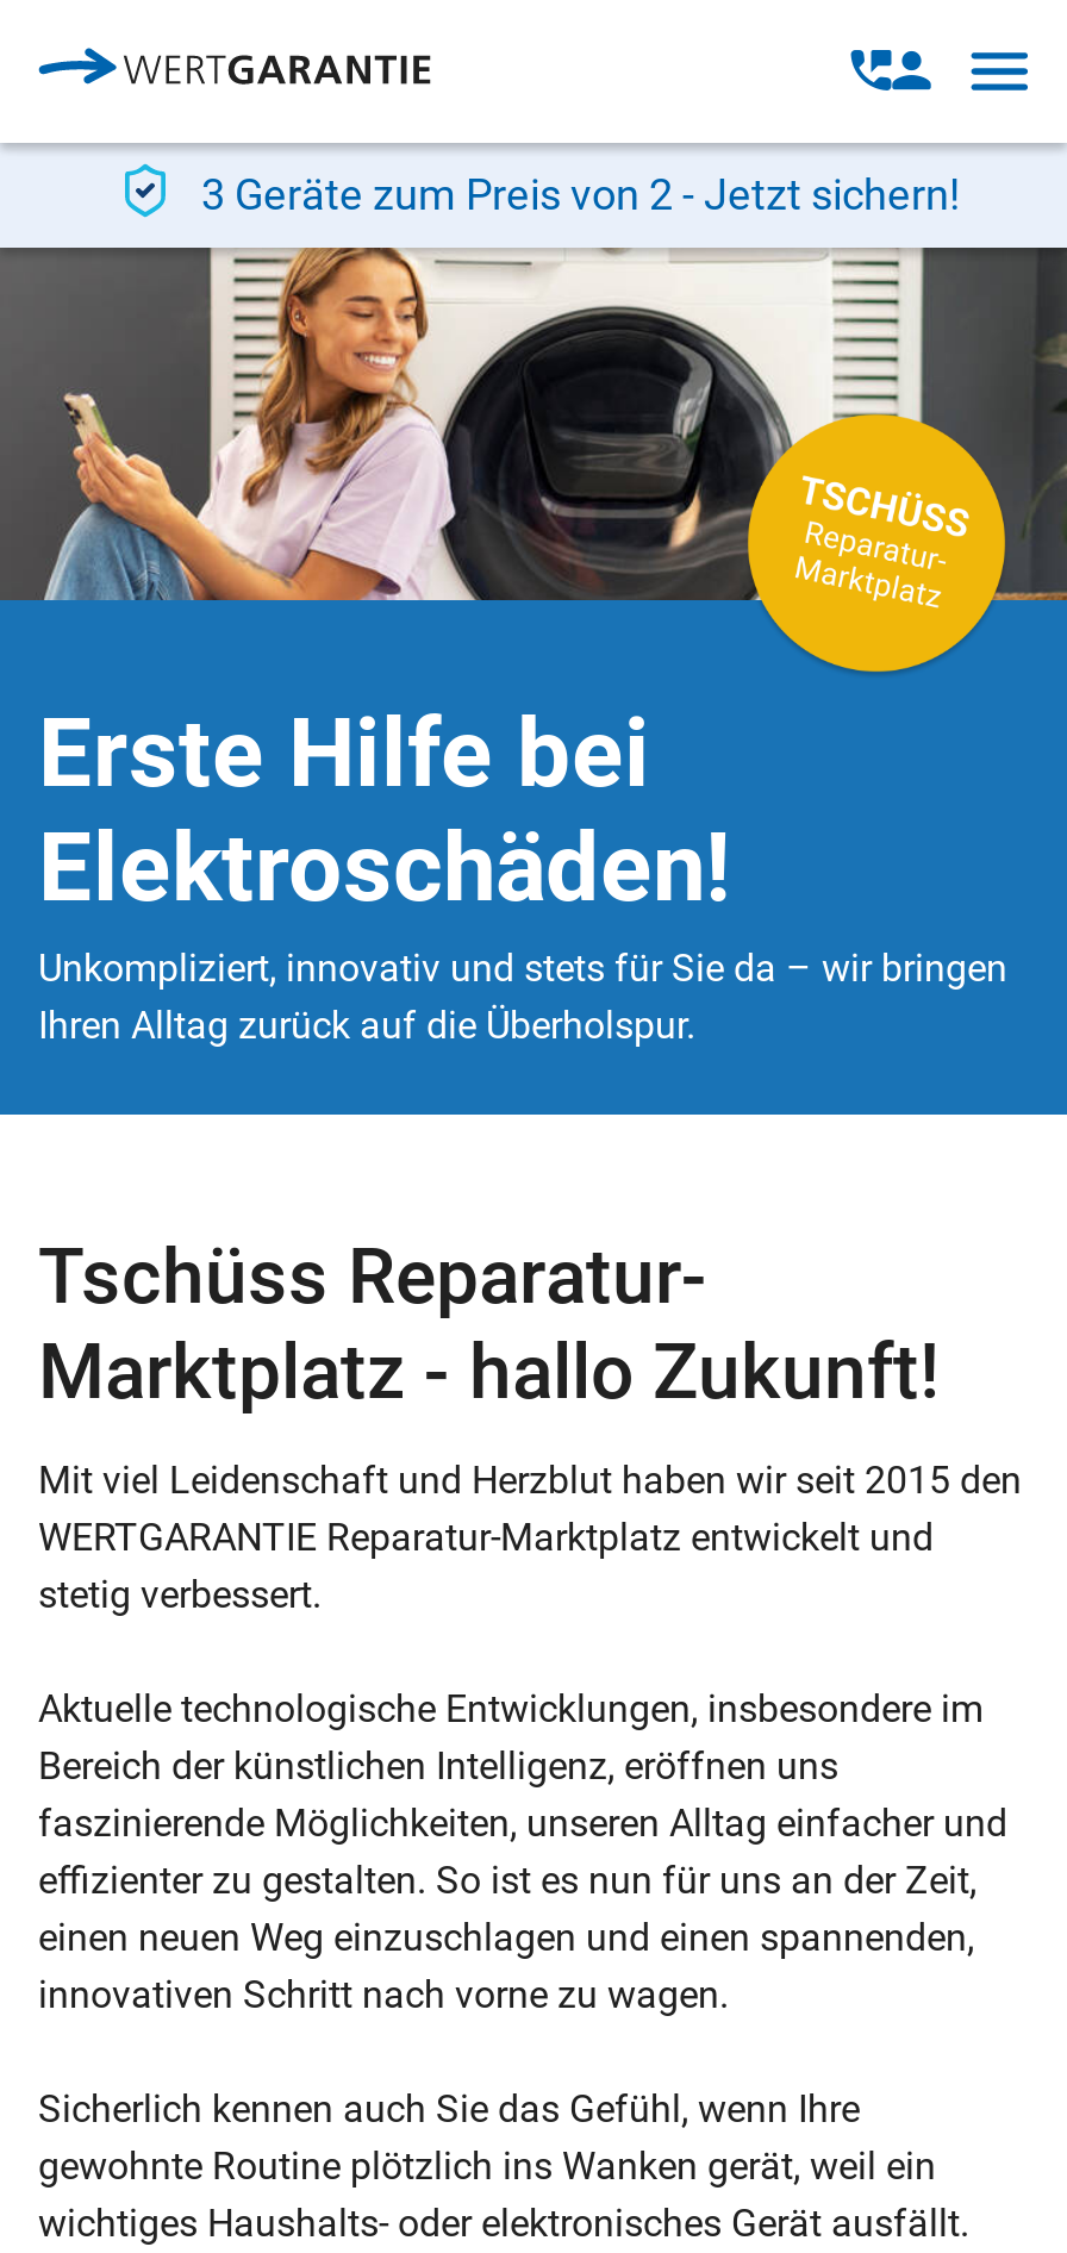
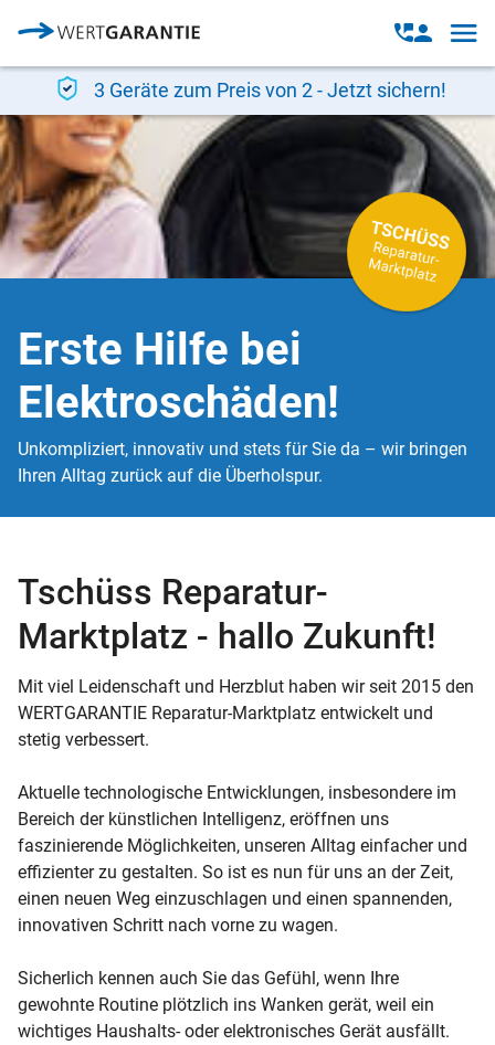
- [image]
+ [image]
